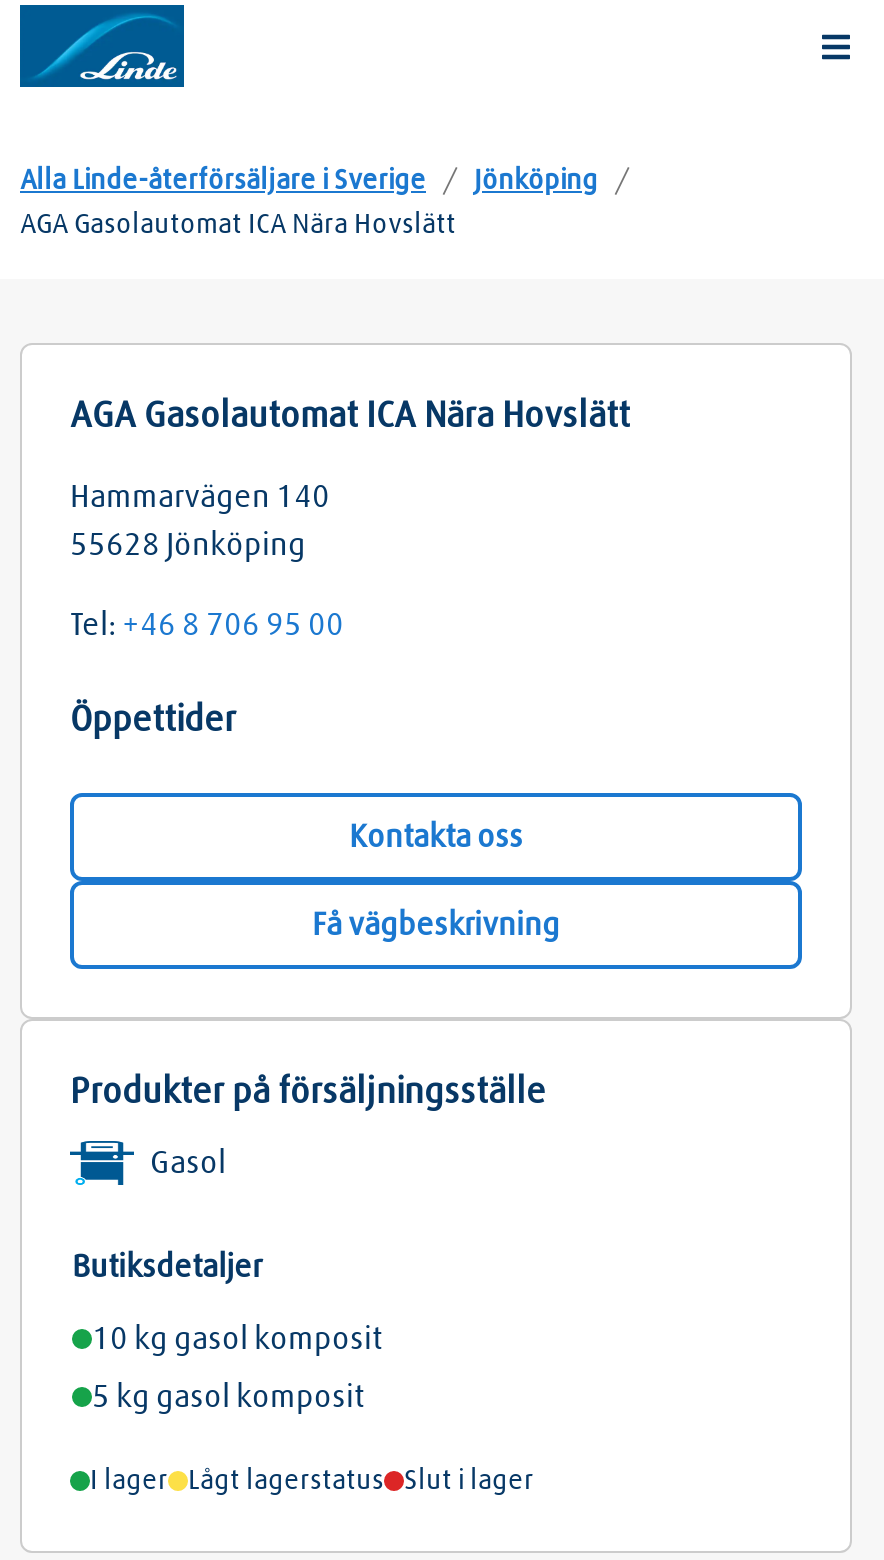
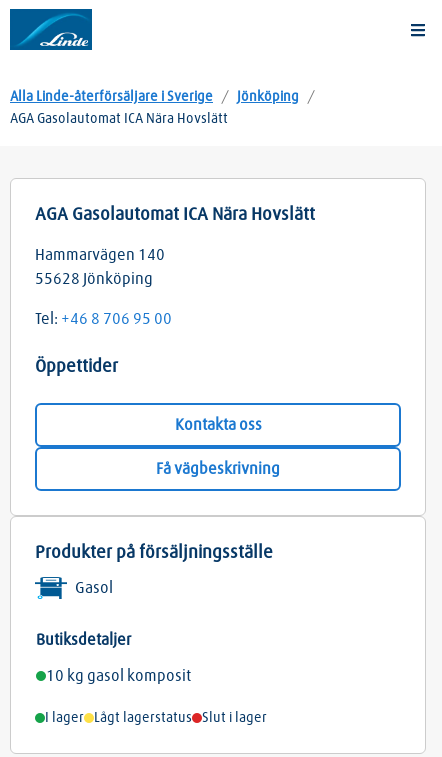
- 5 kg gasol komposit
